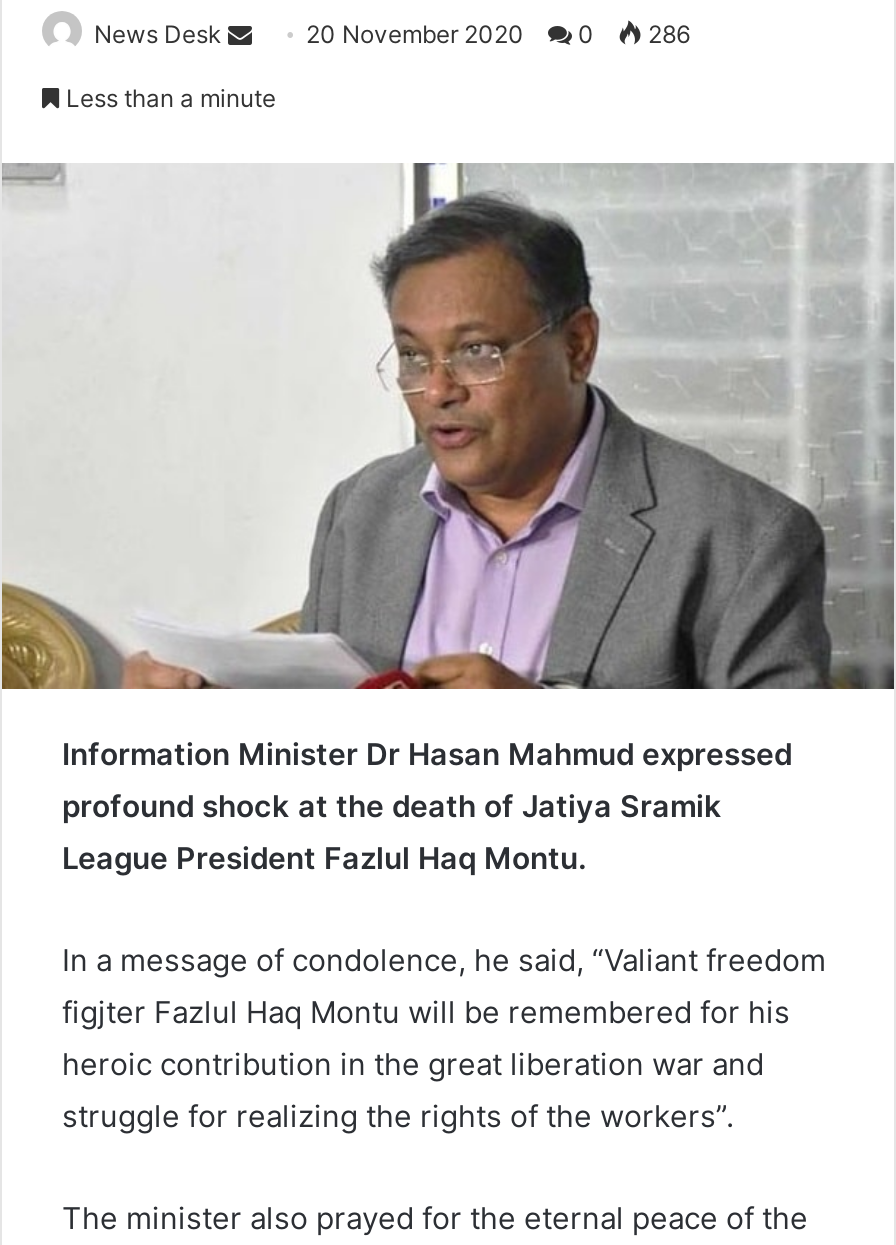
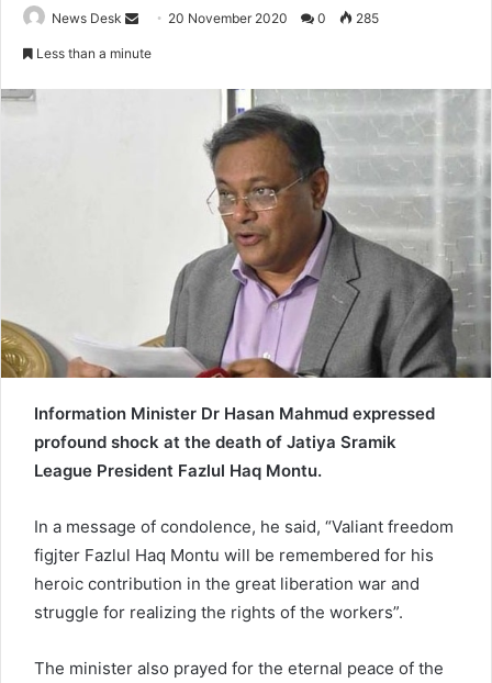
- 286
+ 285
